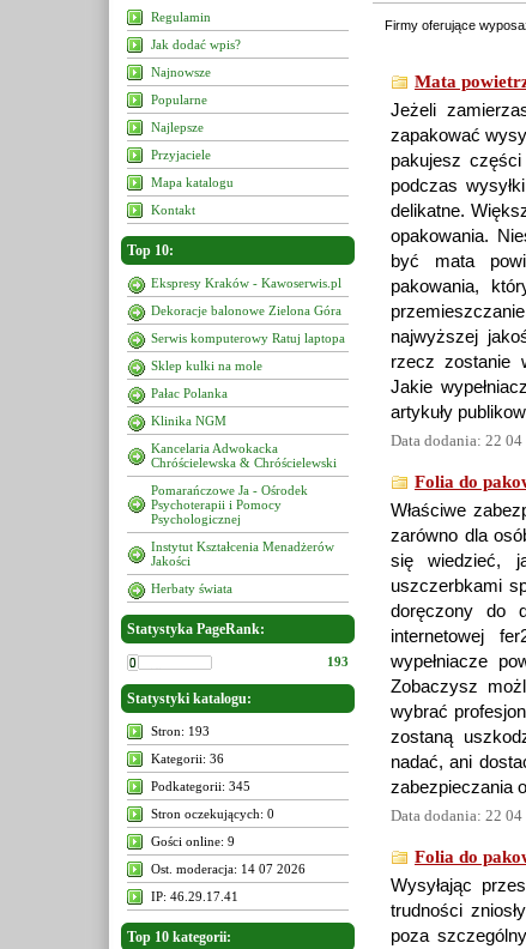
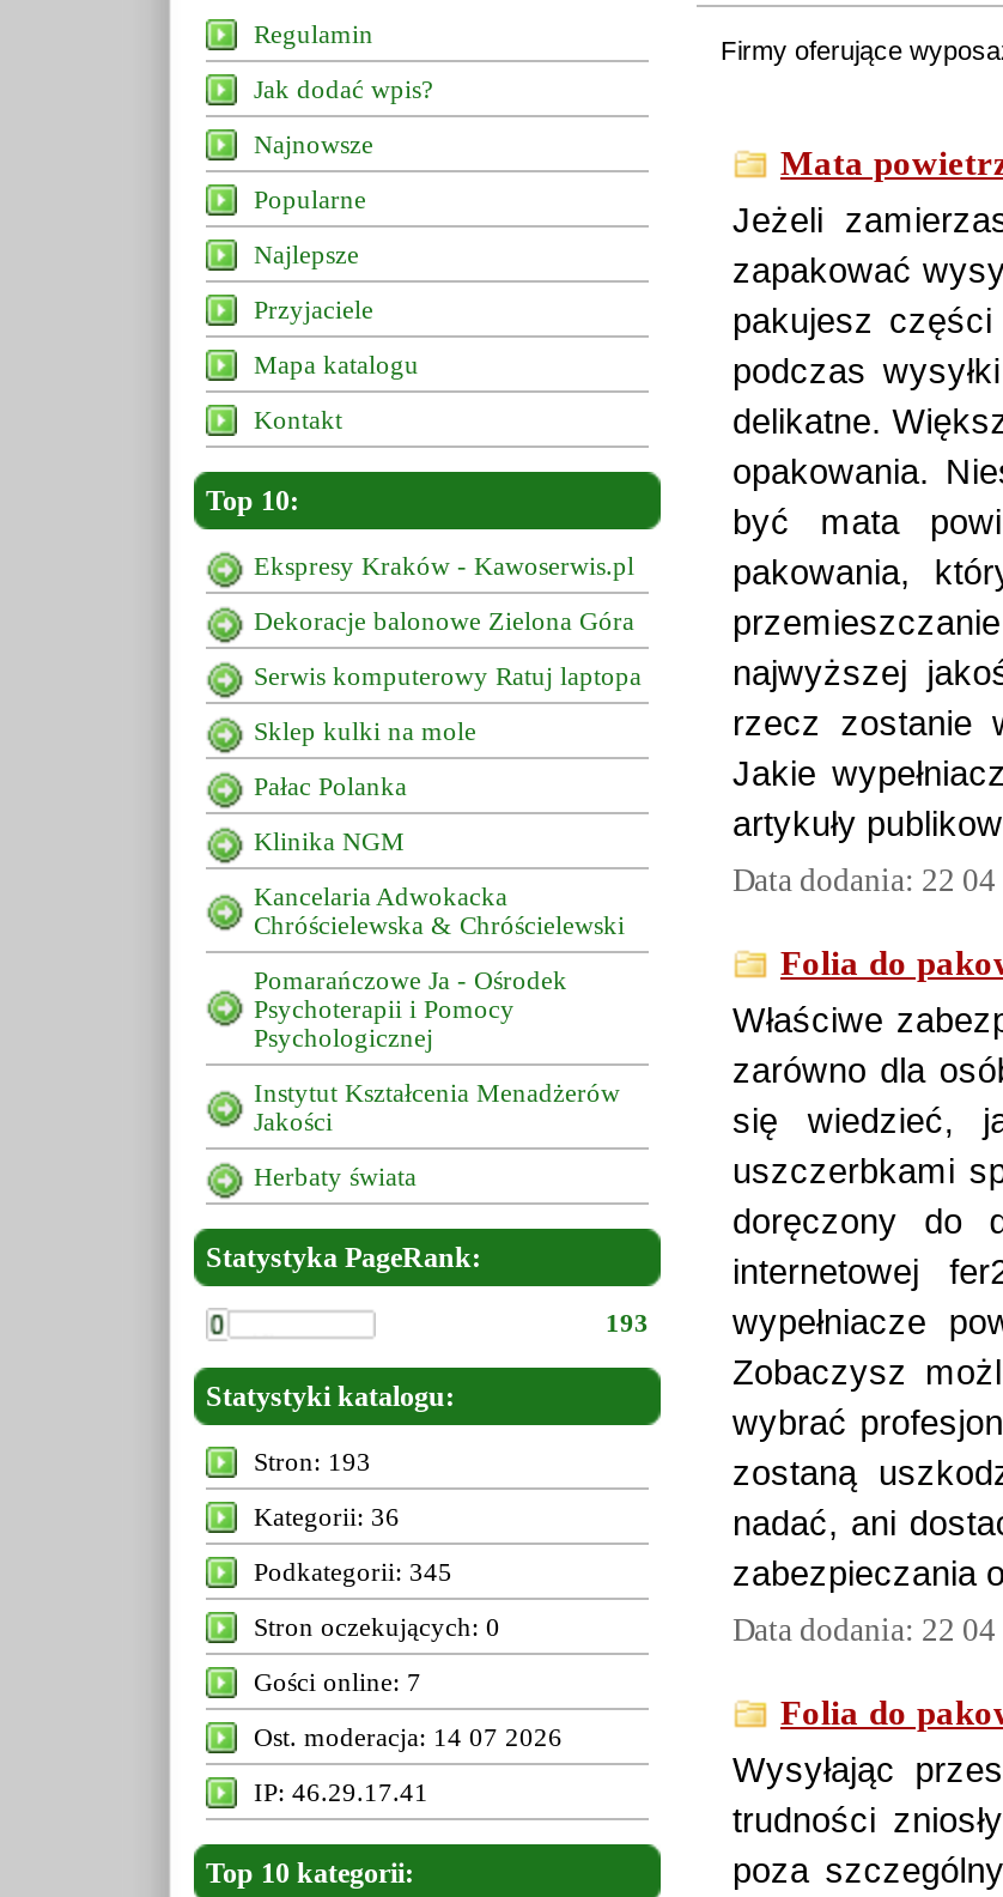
- Gości online: 9
+ Gości online: 7
